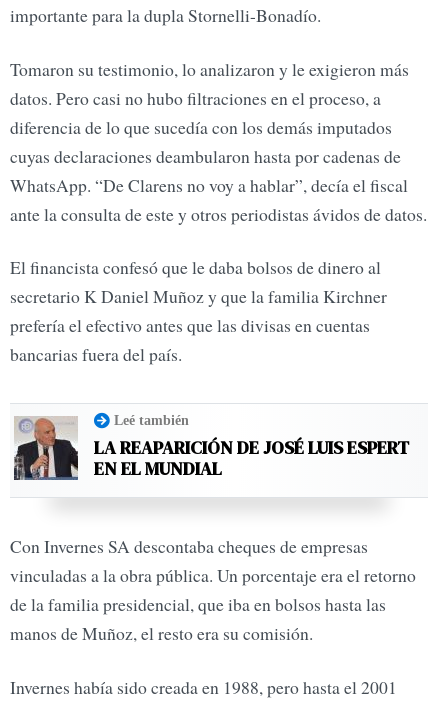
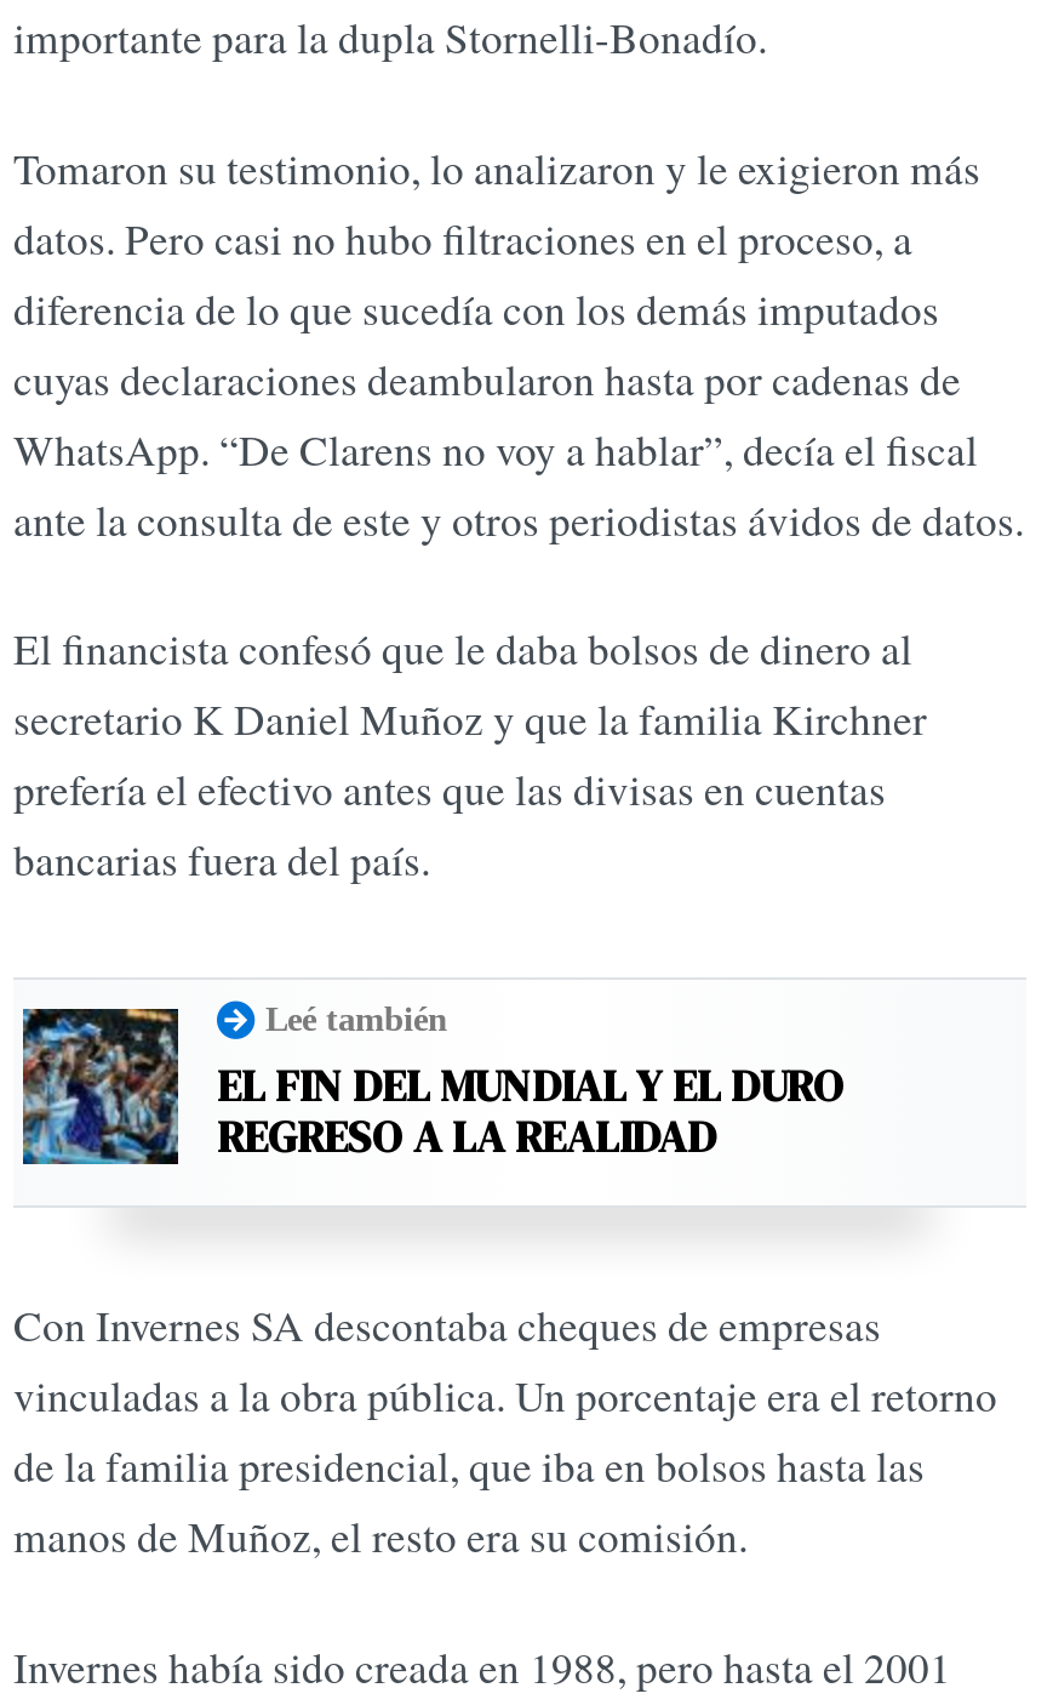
- [image]
- LA REAPARICIÓN DE JOSÉ LUIS ESPERT
- EN EL MUNDIAL
+ [image]
+ EL FIN DEL MUNDIAL Y EL DURO
+ REGRESO A LA REALIDAD
